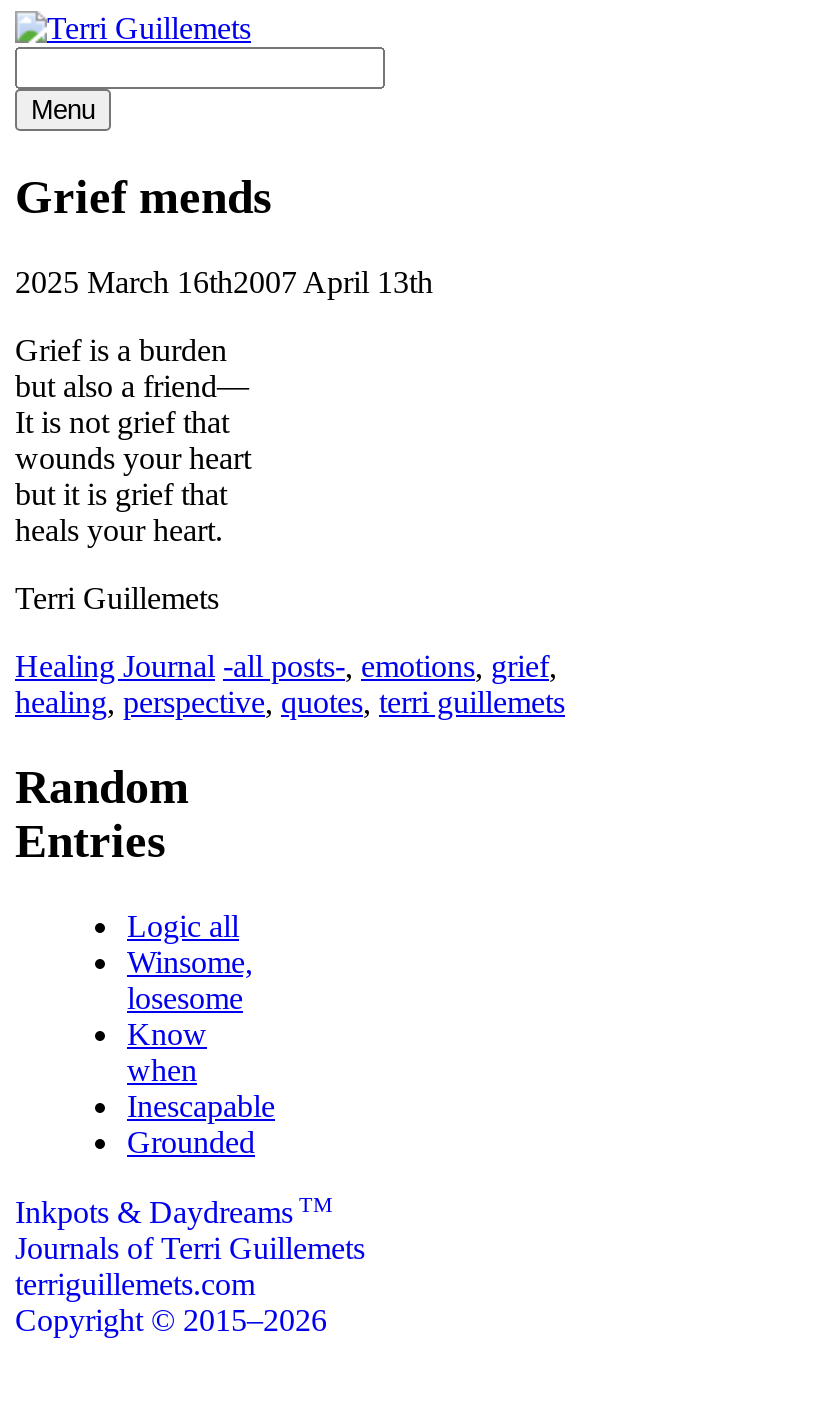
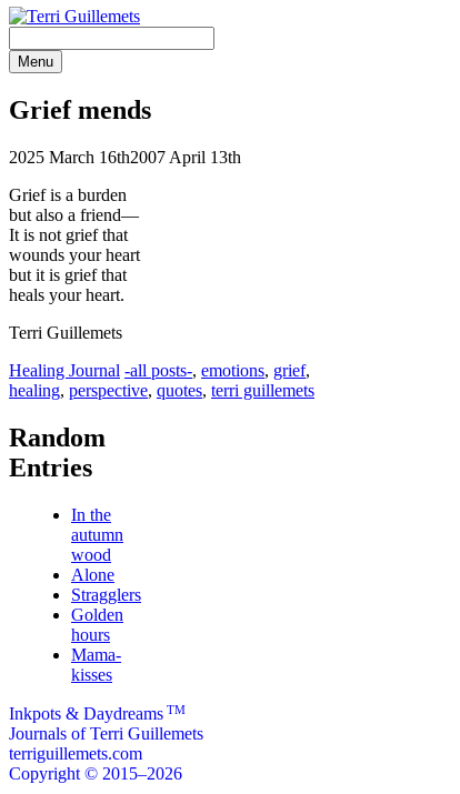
- Logic all
- Winsome,
- losesome
- Know
- when
- Inescapable
- Grounded
+ In the
+ autumn
+ wood
+ Alone
+ Stragglers
+ Golden
+ hours
+ Mama-
+ kisses
